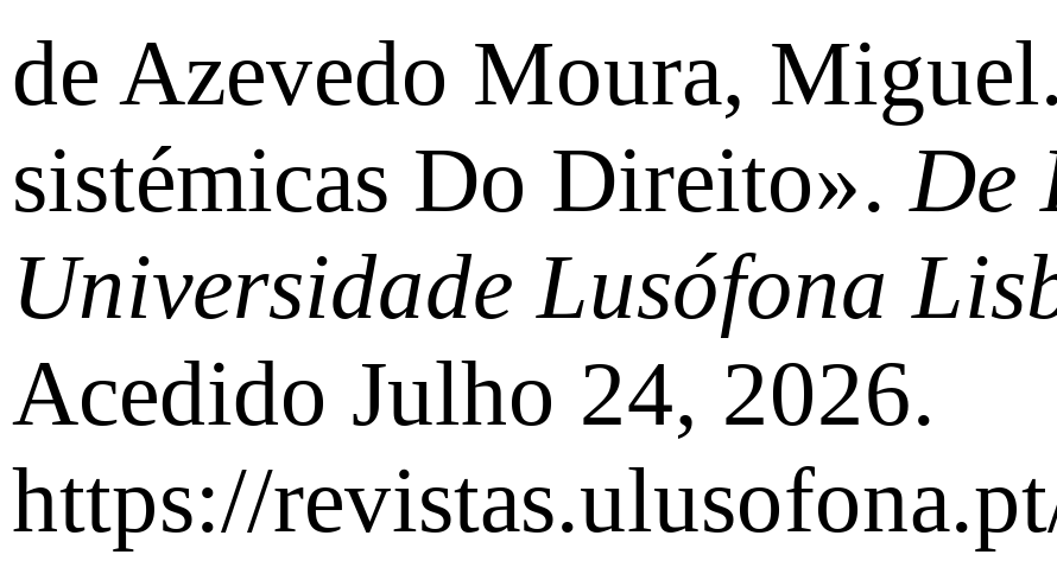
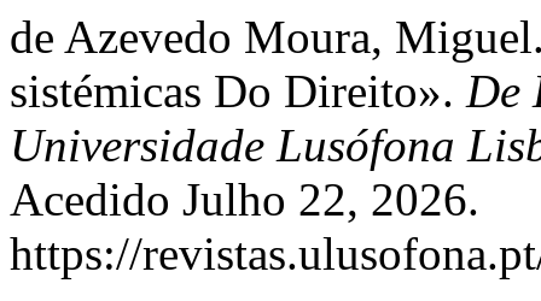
- Acedido Julho 24, 2026.
+ Acedido Julho 22, 2026.
